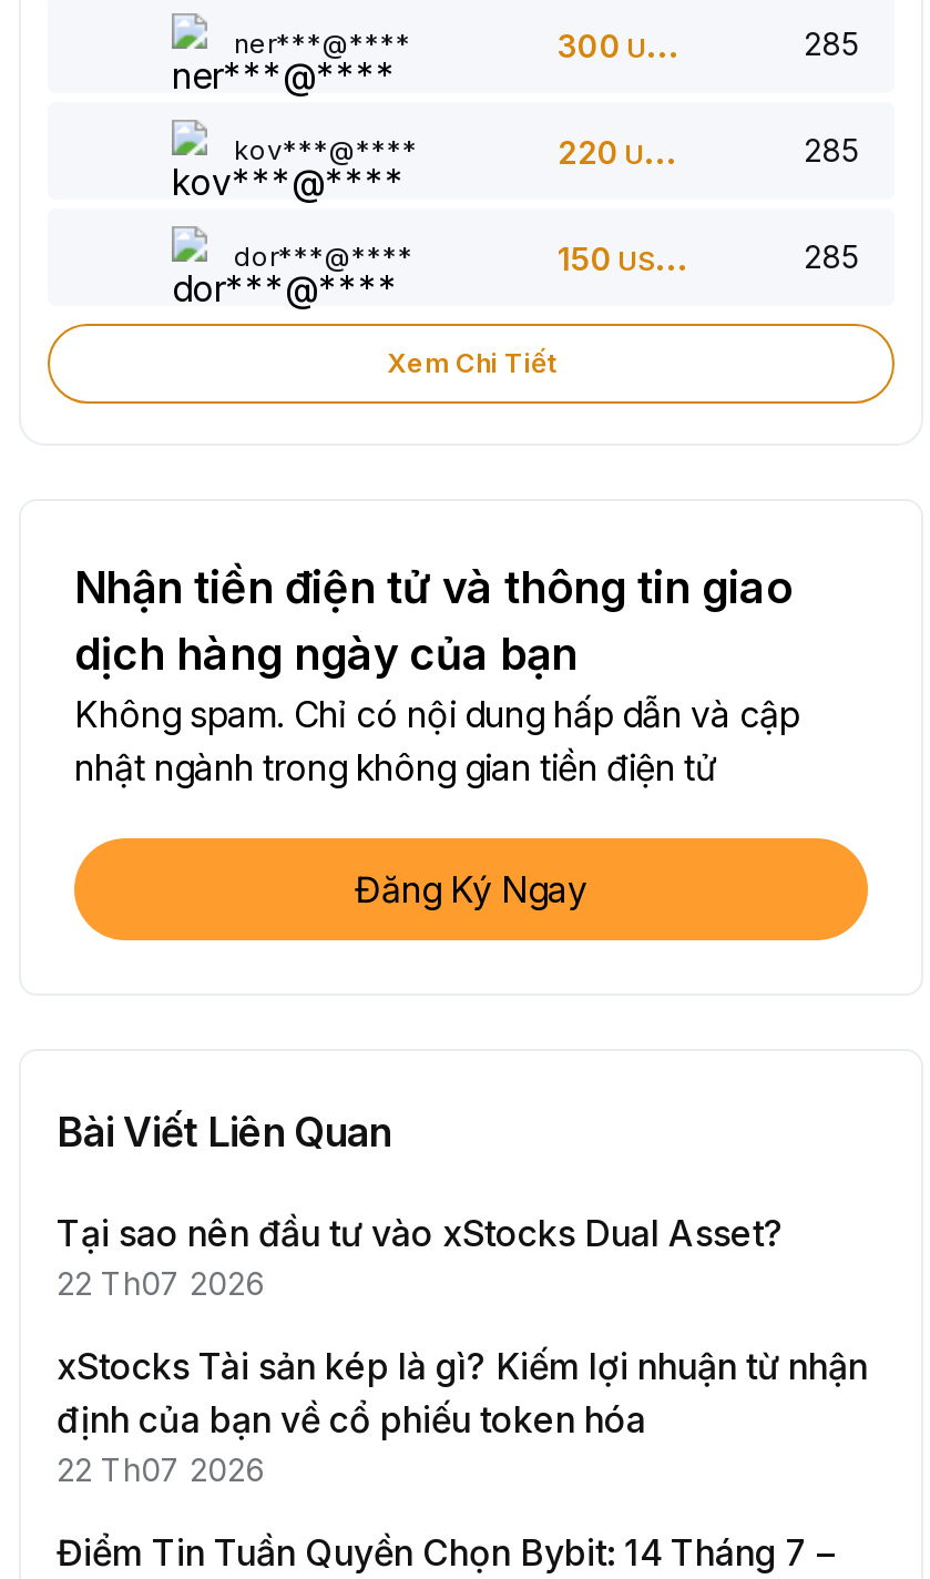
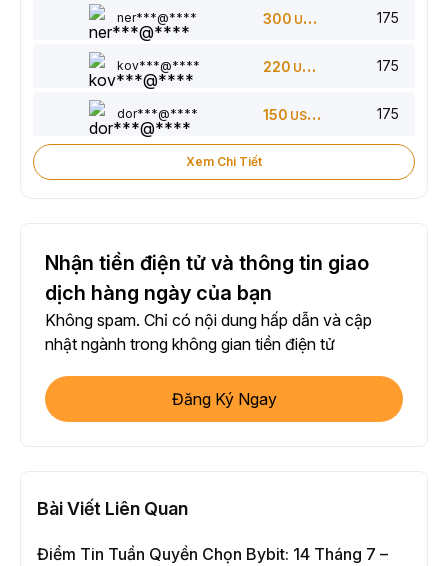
- 285
+ 175

- 285
+ 175

- 285
+ 175

- Tại sao nên đầu tư vào xStocks Dual Asset?
- 22 Th07 2026
- xStocks Tài sản kép là gì? Kiếm lợi nhuận từ nhận
- định của bạn về cổ phiếu token hóa
- 22 Th07 2026
